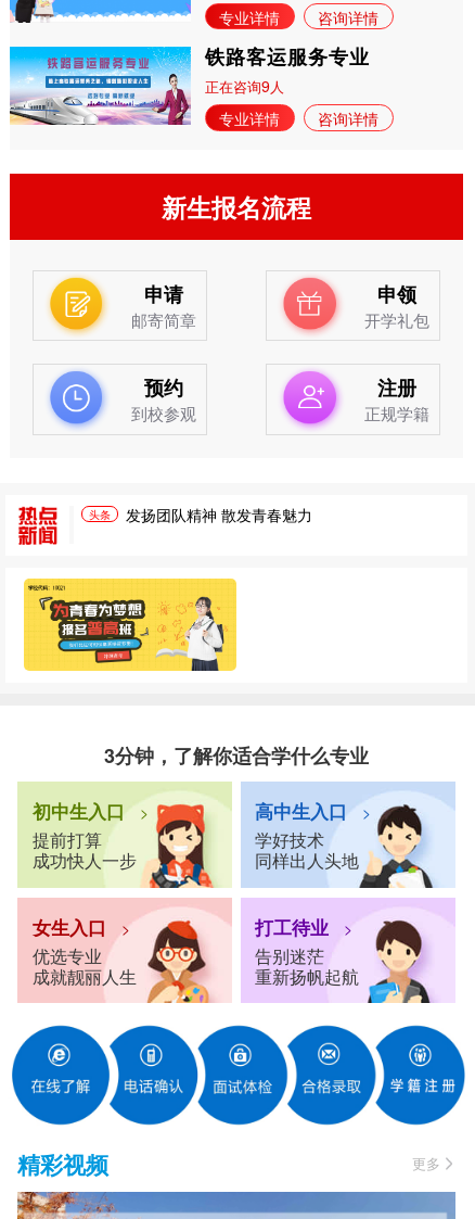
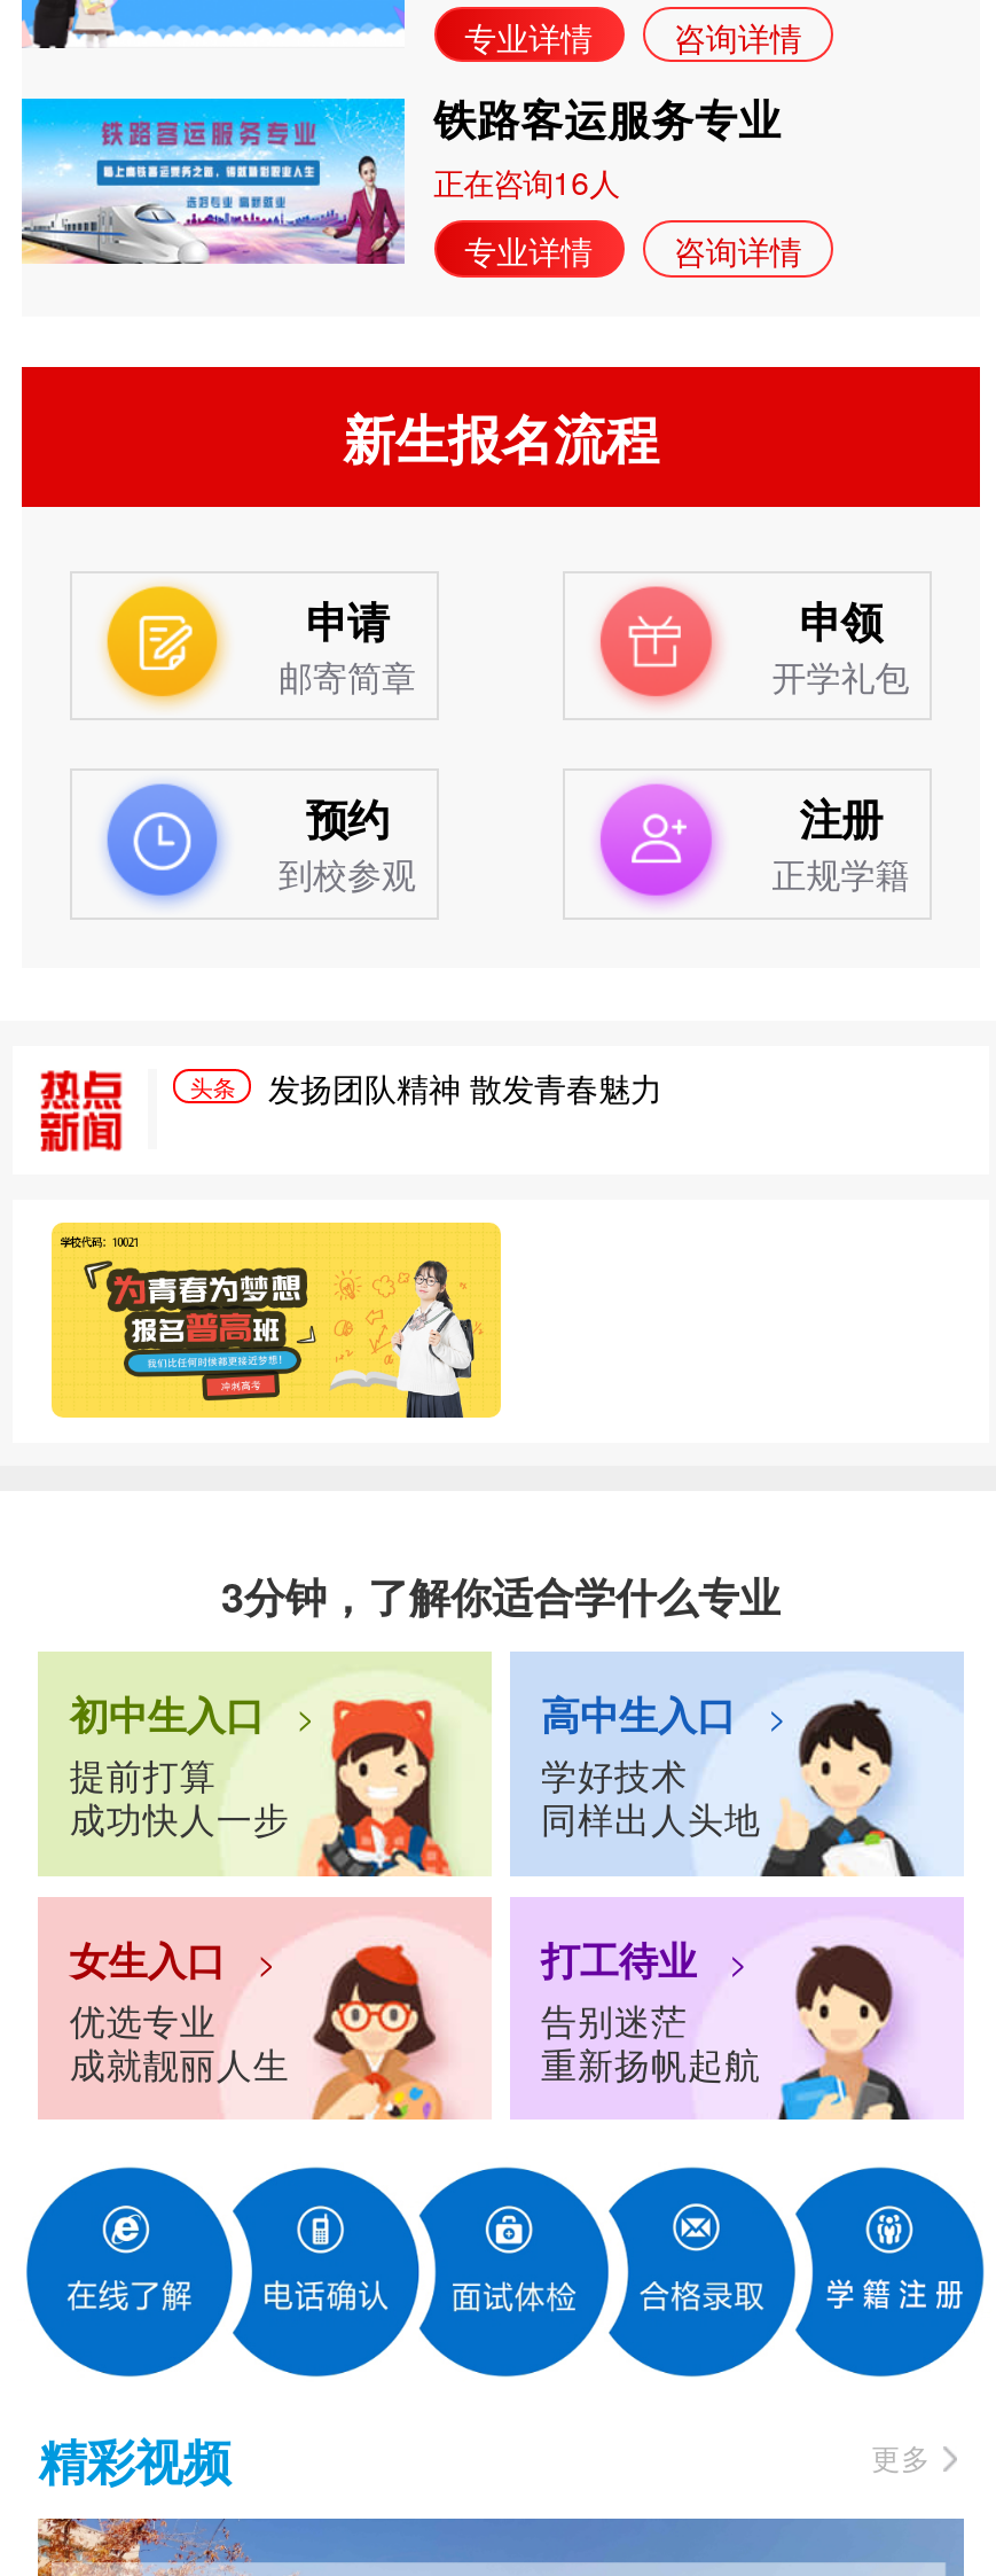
- 正在咨询9人
+ 正在咨询16人
